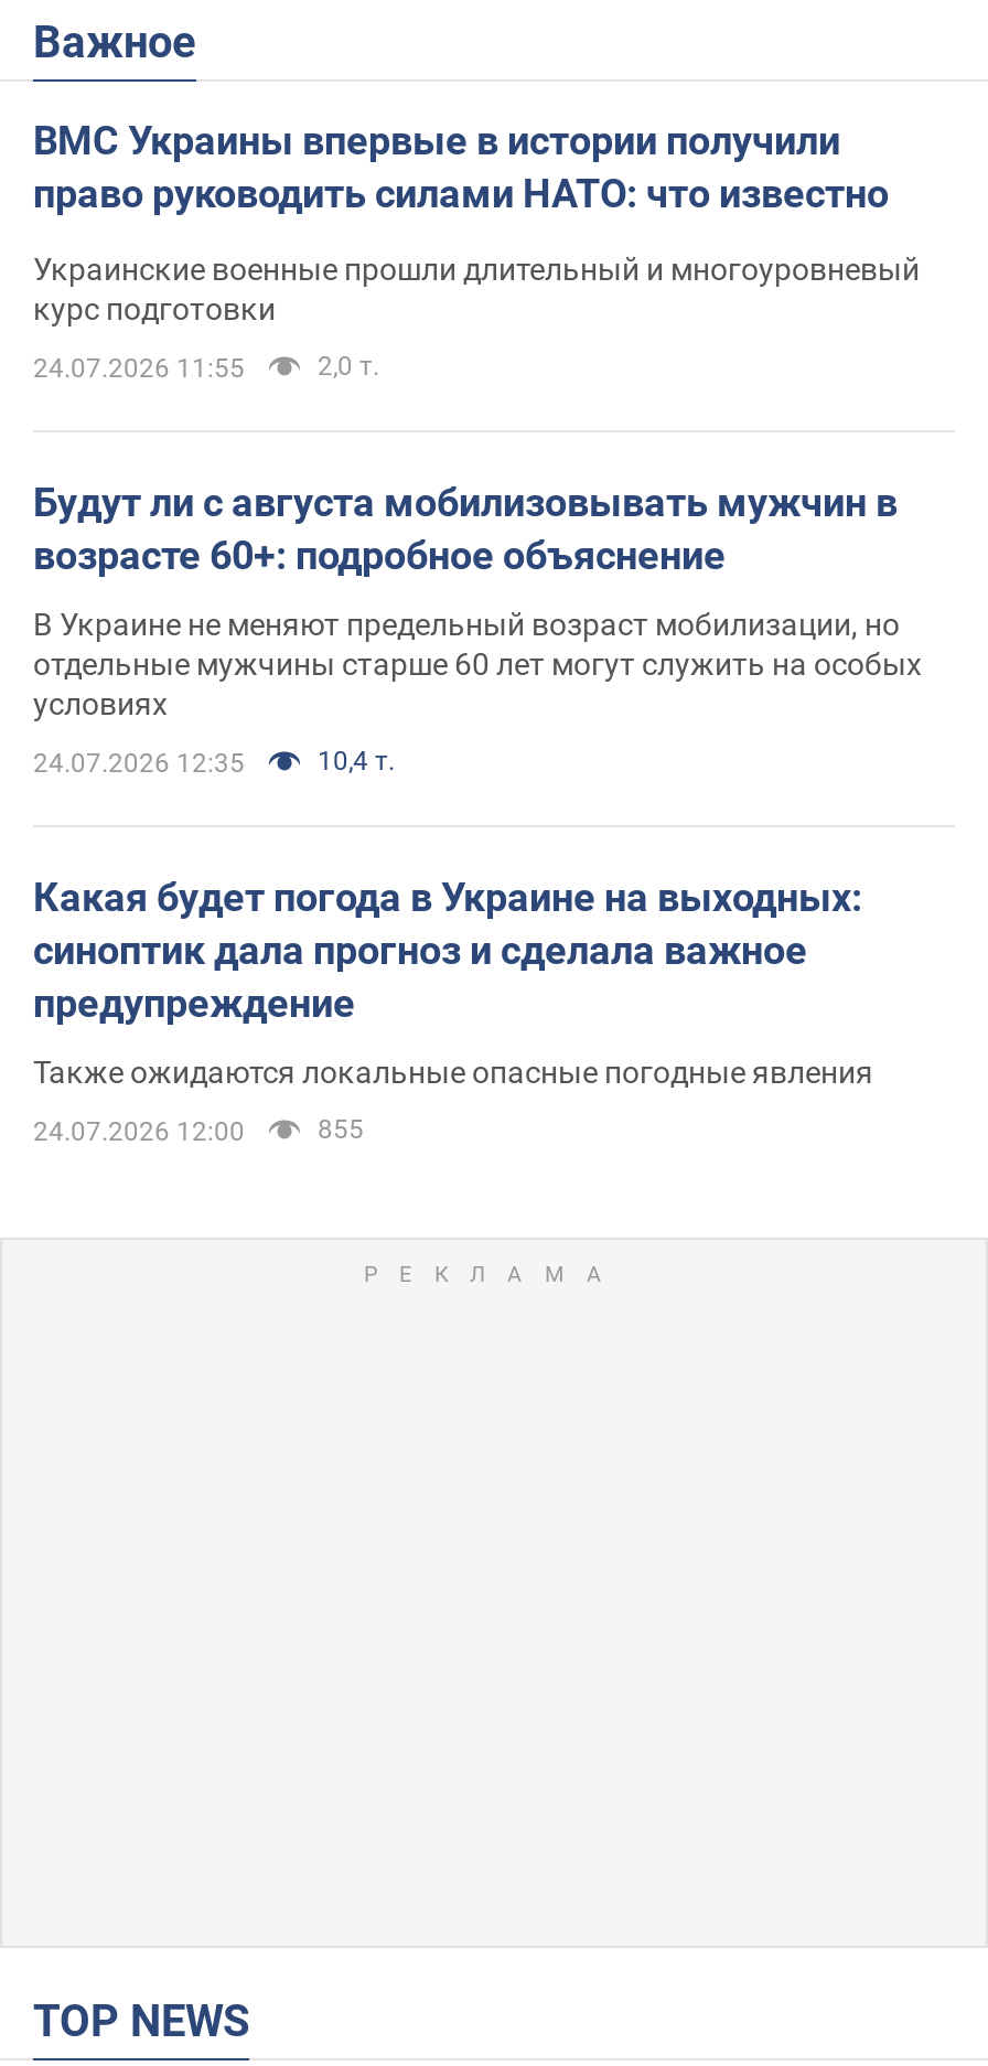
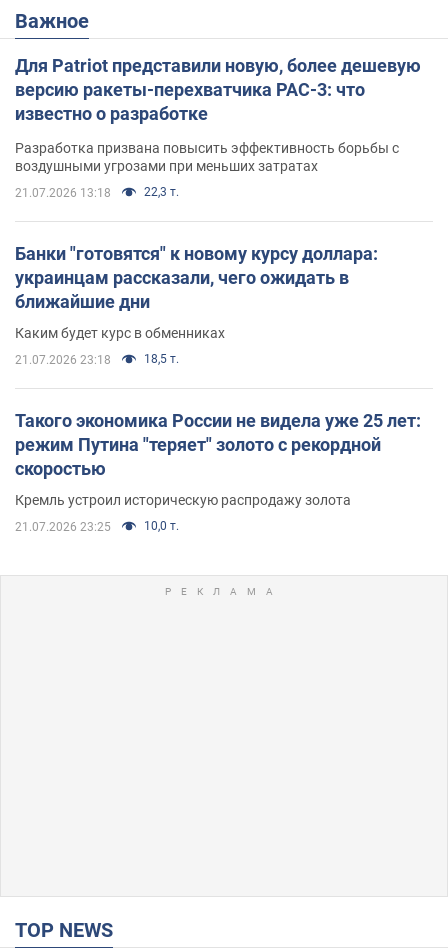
- ВМС Украины впервые в истории получили
- право руководить силами НАТО: что известно
+ Для Patriot представили новую, более дешевую
+ версию ракеты-перехватчика PAC-3: что
+ известно о разработке

- Украинские военные прошли длительный и многоуровневый
- курс подготовки
+ Разработка призвана повысить эффективность борьбы с
+ воздушными угрозами при меньших затратах

- 24.07.2026 11:55
- 2,0 т.
+ 21.07.2026 13:18
+ 22,3 т.

- Будут ли с августа мобилизовывать мужчин в
- возрасте 60+: подробное объяснение
+ Банки "готовятся" к новому курсу доллара:
+ украинцам рассказали, чего ожидать в
+ ближайшие дни

- В Украине не меняют предельный возраст мобилизации, но
- отдельные мужчины старше 60 лет могут служить на особых
- условиях
+ Каким будет курс в обменниках

- 24.07.2026 12:35
- 10,4 т.
+ 21.07.2026 23:18
+ 18,5 т.

- Какая будет погода в Украине на выходных:
- синоптик дала прогноз и сделала важное
- предупреждение
+ Такого экономика России не видела уже 25 лет:
+ режим Путина "теряет" золото с рекордной
+ скоростью

- Также ожидаются локальные опасные погодные явления
+ Кремль устроил историческую распродажу золота

- 24.07.2026 12:00
- 855
+ 21.07.2026 23:25
+ 10,0 т.
